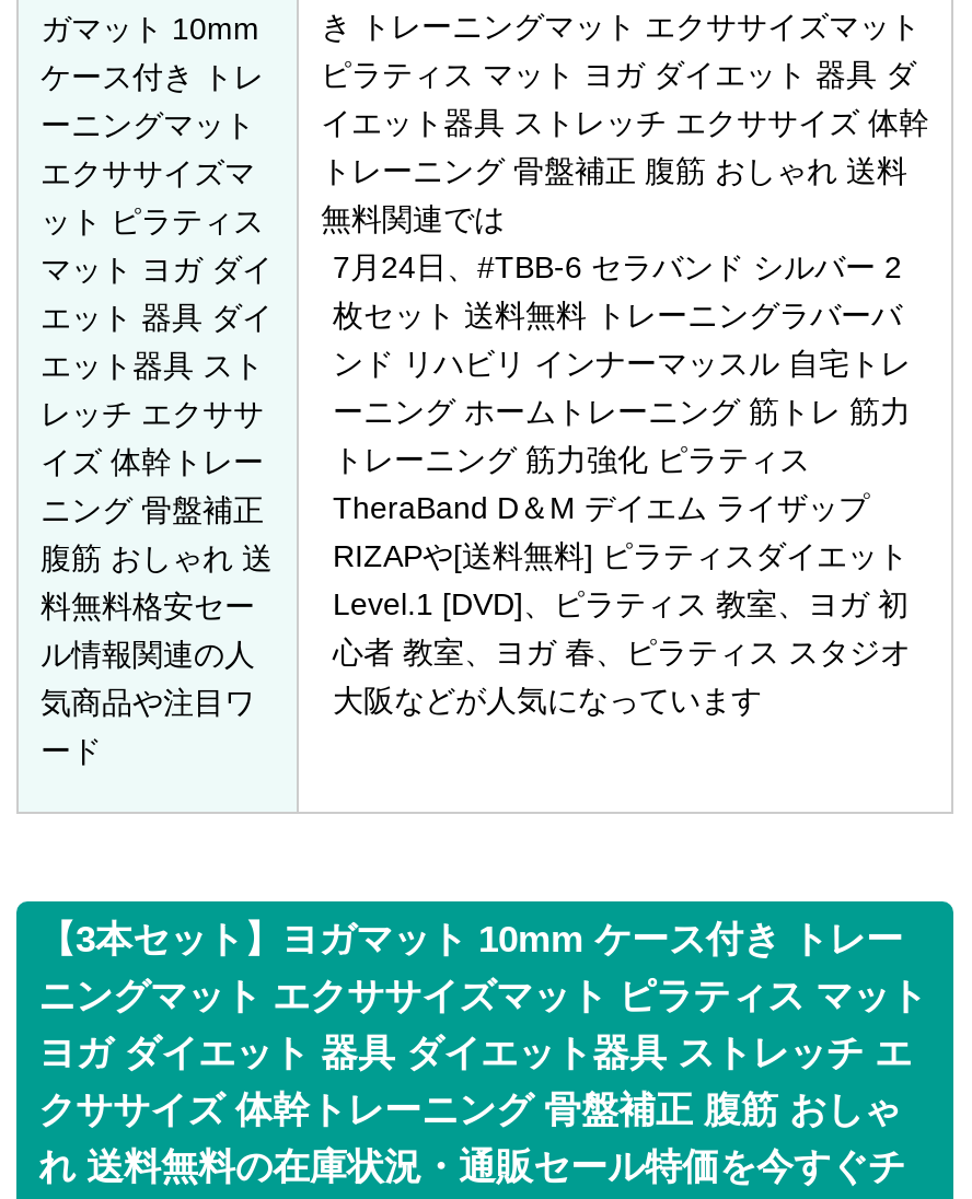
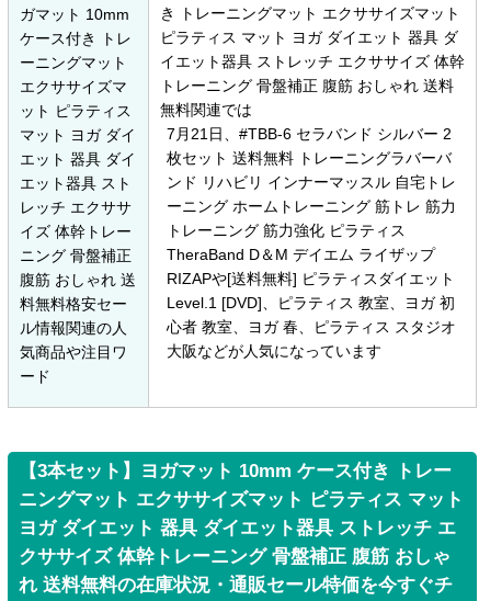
- 7月24日、#TBB-6 セラバンド シルバー 2
+ 7月21日、#TBB-6 セラバンド シルバー 2
